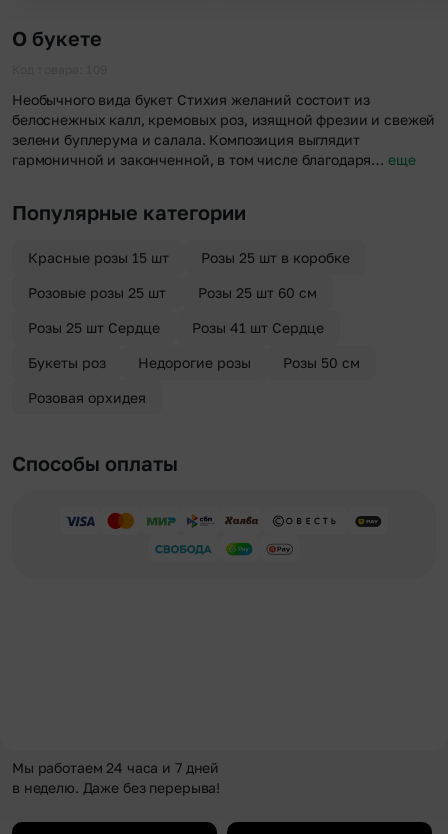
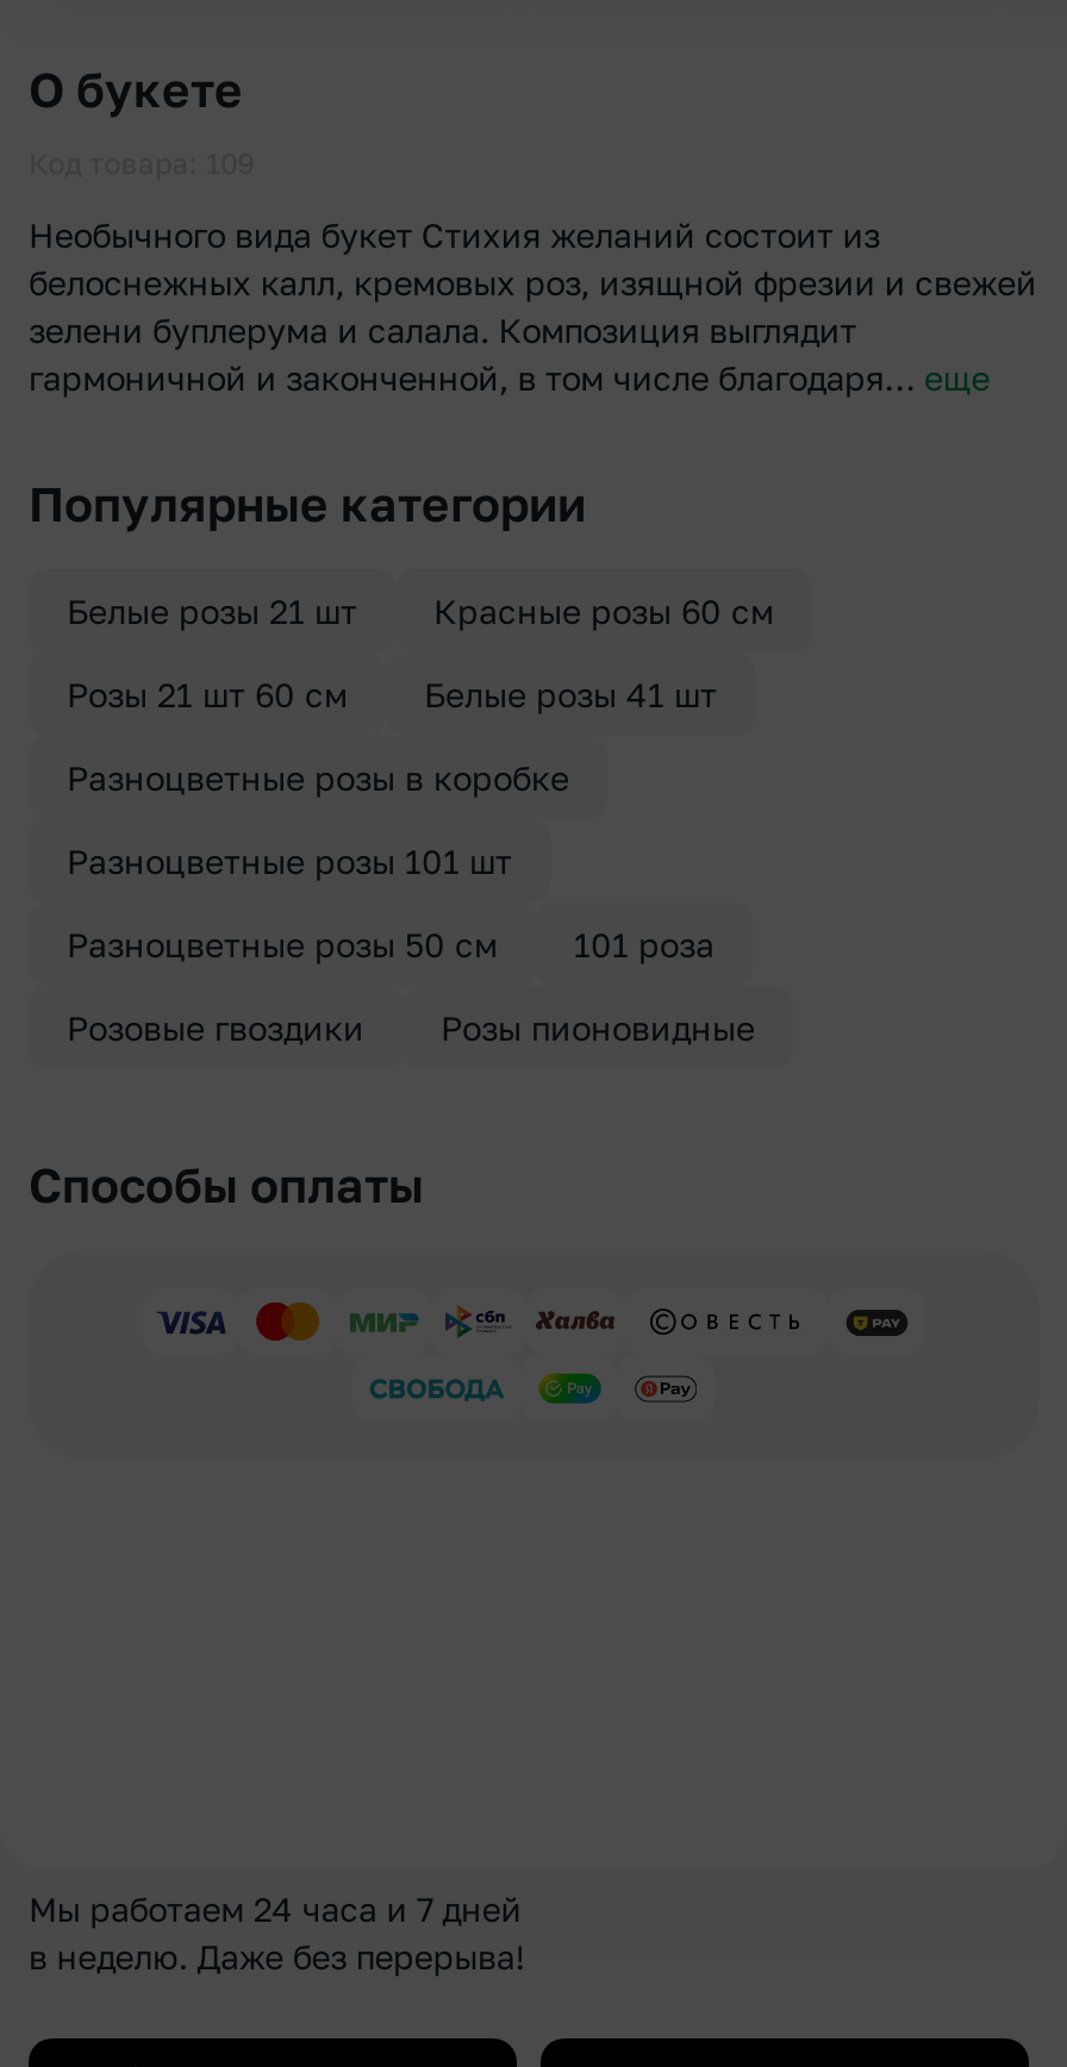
- Красные розы 15 шт
- Розы 25 шт в коробке
- Розовые розы 25 шт
- Розы 25 шт 60 см
- Розы 25 шт Сердце
- Розы 41 шт Сердце
- Букеты роз
- Недорогие розы
- Розы 50 см
- Розовая орхидея
+ Белые розы 21 шт
+ Красные розы 60 см
+ Розы 21 шт 60 см
+ Белые розы 41 шт
+ Разноцветные розы в коробке
+ Разноцветные розы 101 шт
+ Разноцветные розы 50 см
+ 101 роза
+ Розовые гвоздики
+ Розы пионовидные
